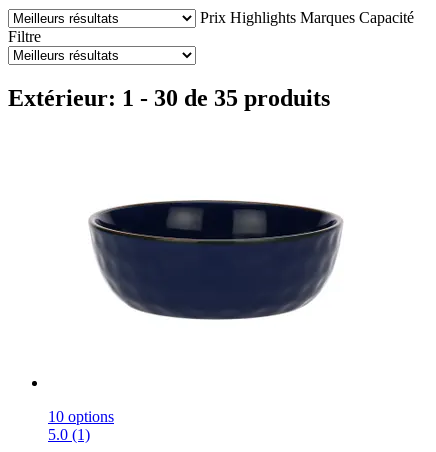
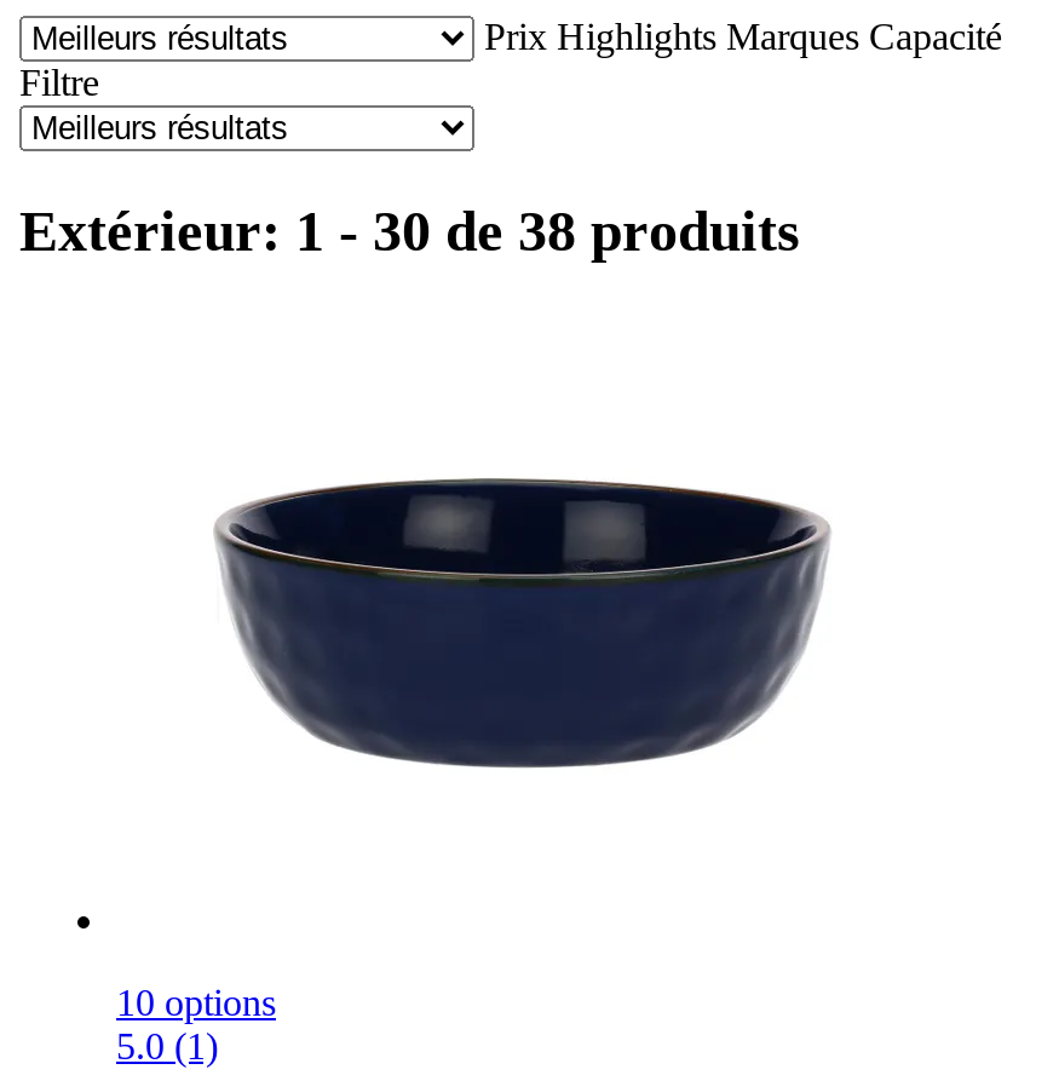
- Extérieur: 1 - 30 de 35 produits
+ Extérieur: 1 - 30 de 38 produits
